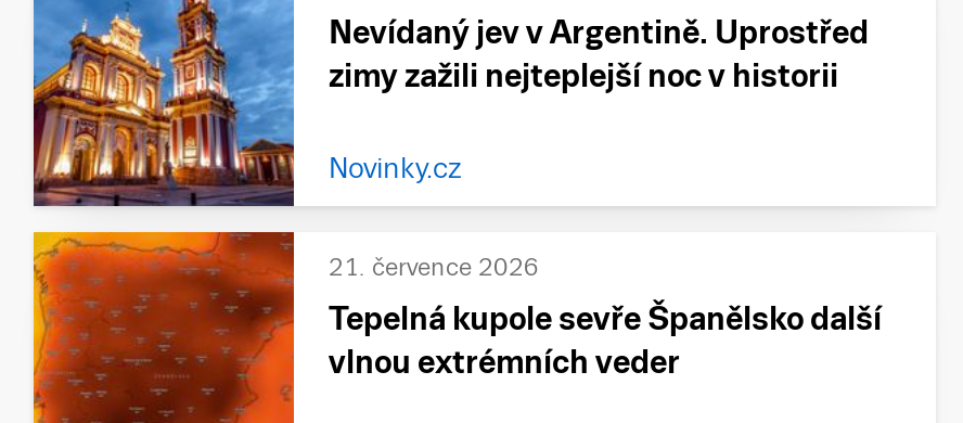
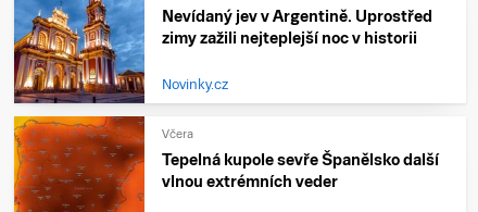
- 21. července 2026
+ Včera
